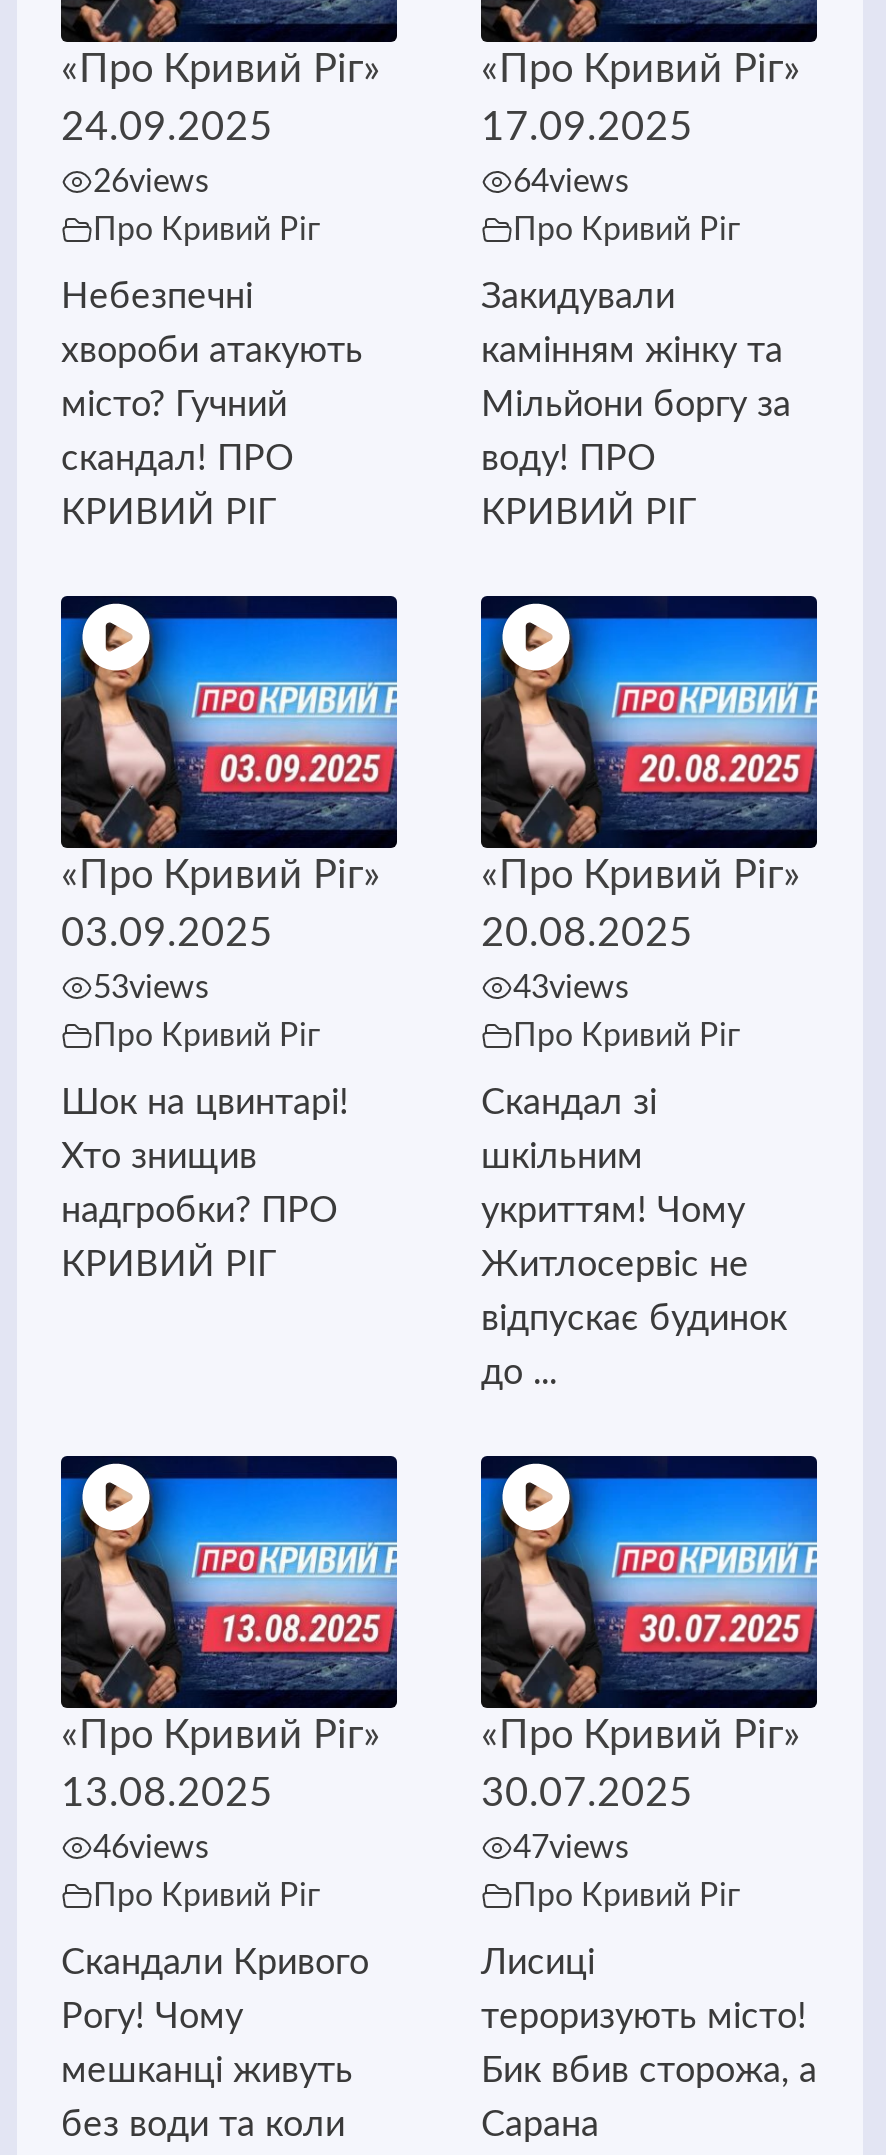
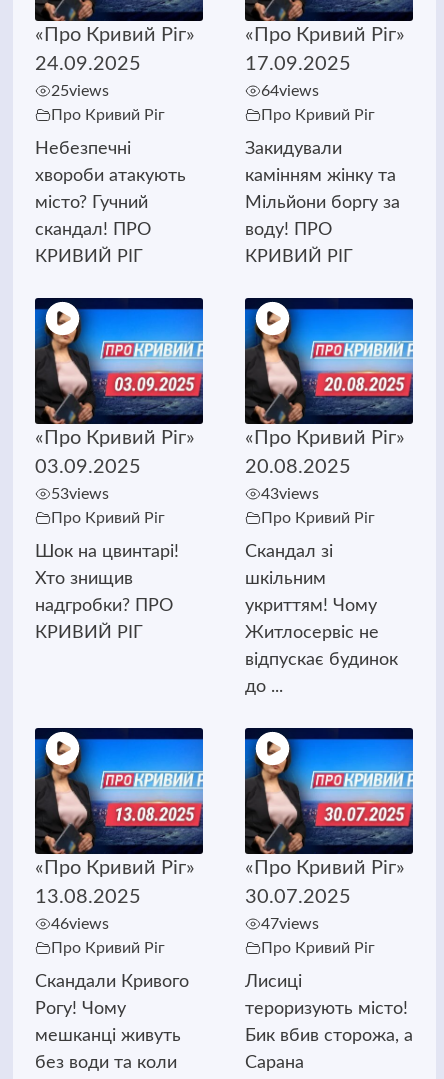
- 26views
+ 25views
